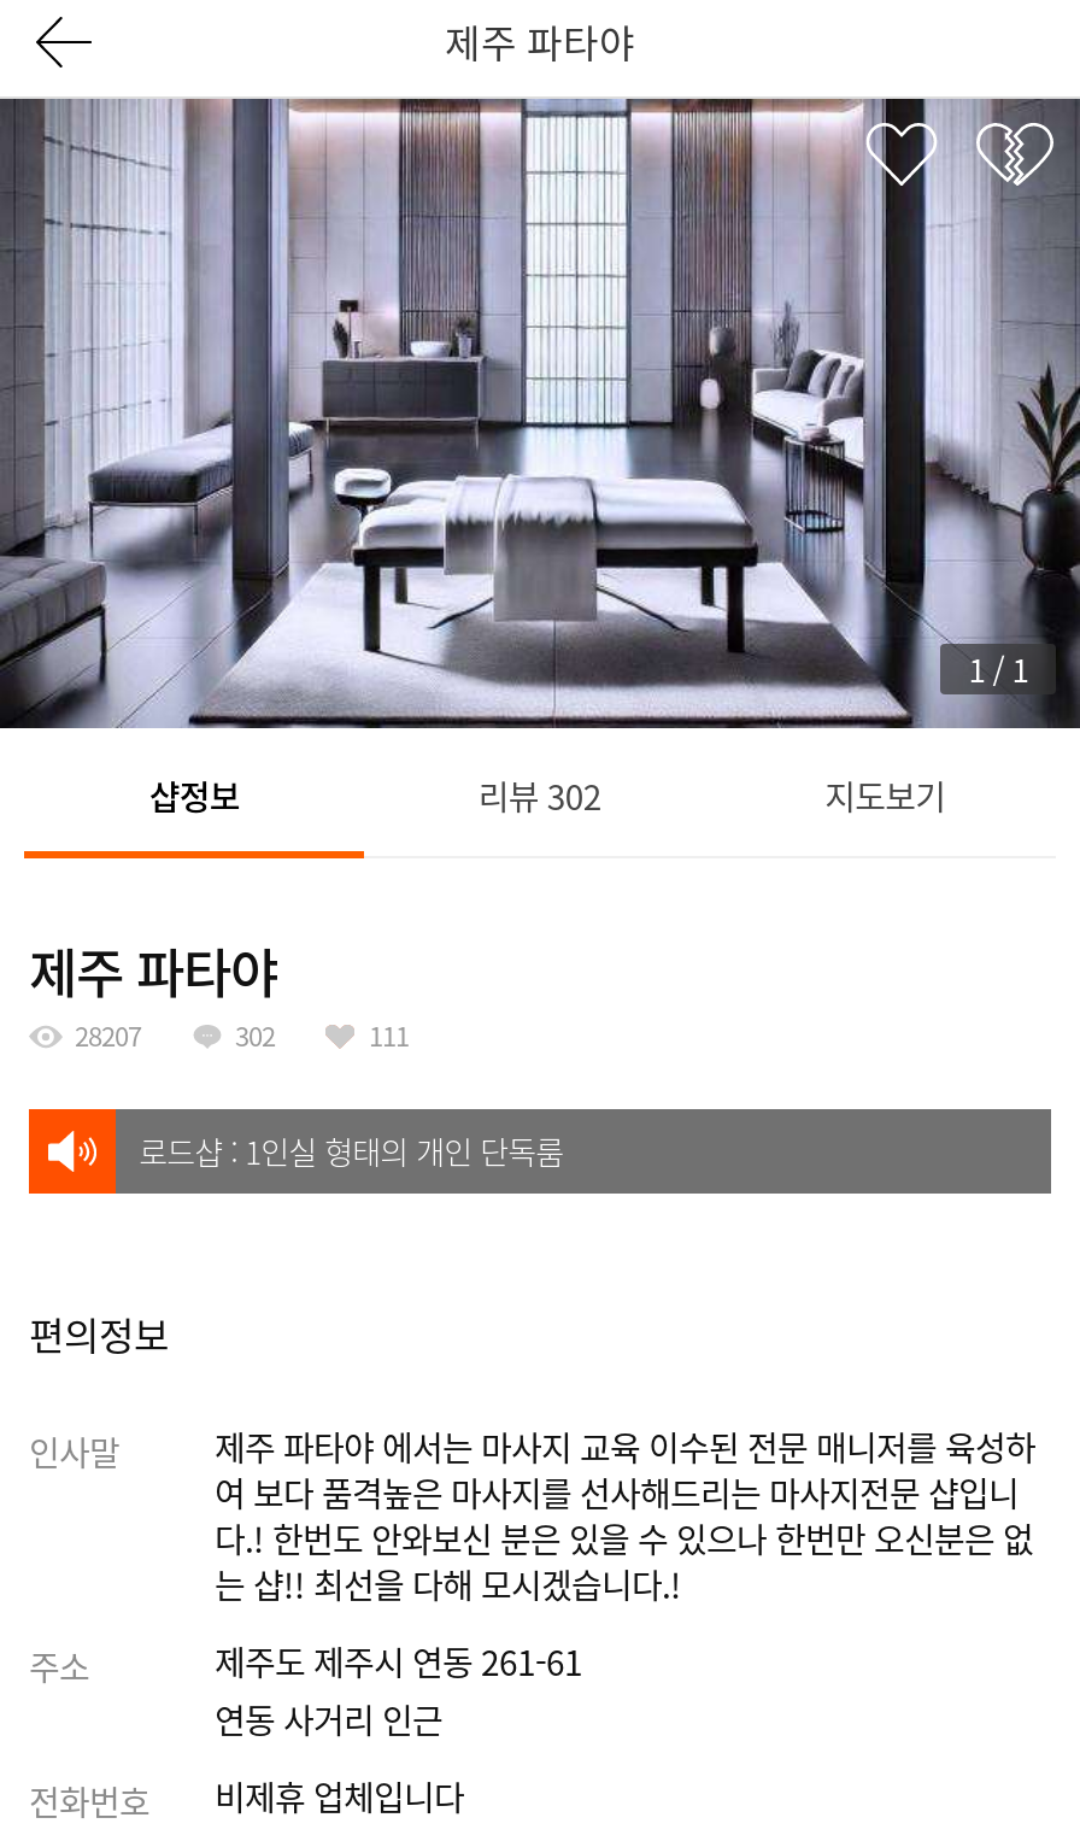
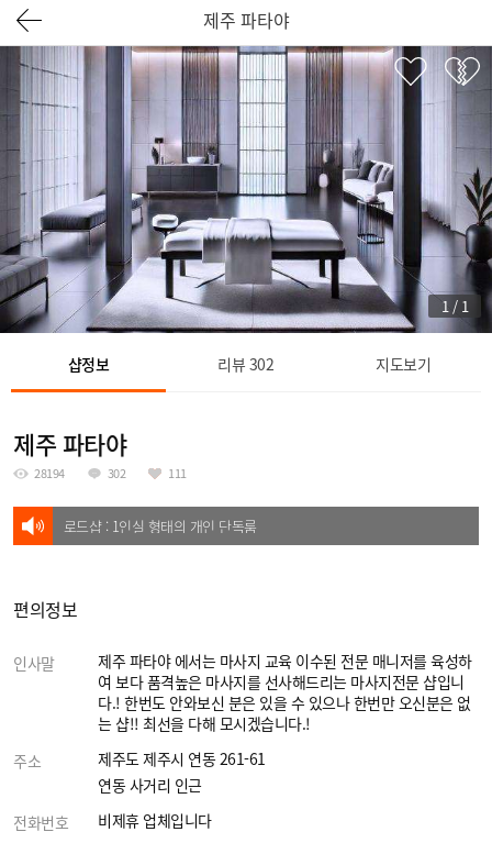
- 28207
+ 28194
